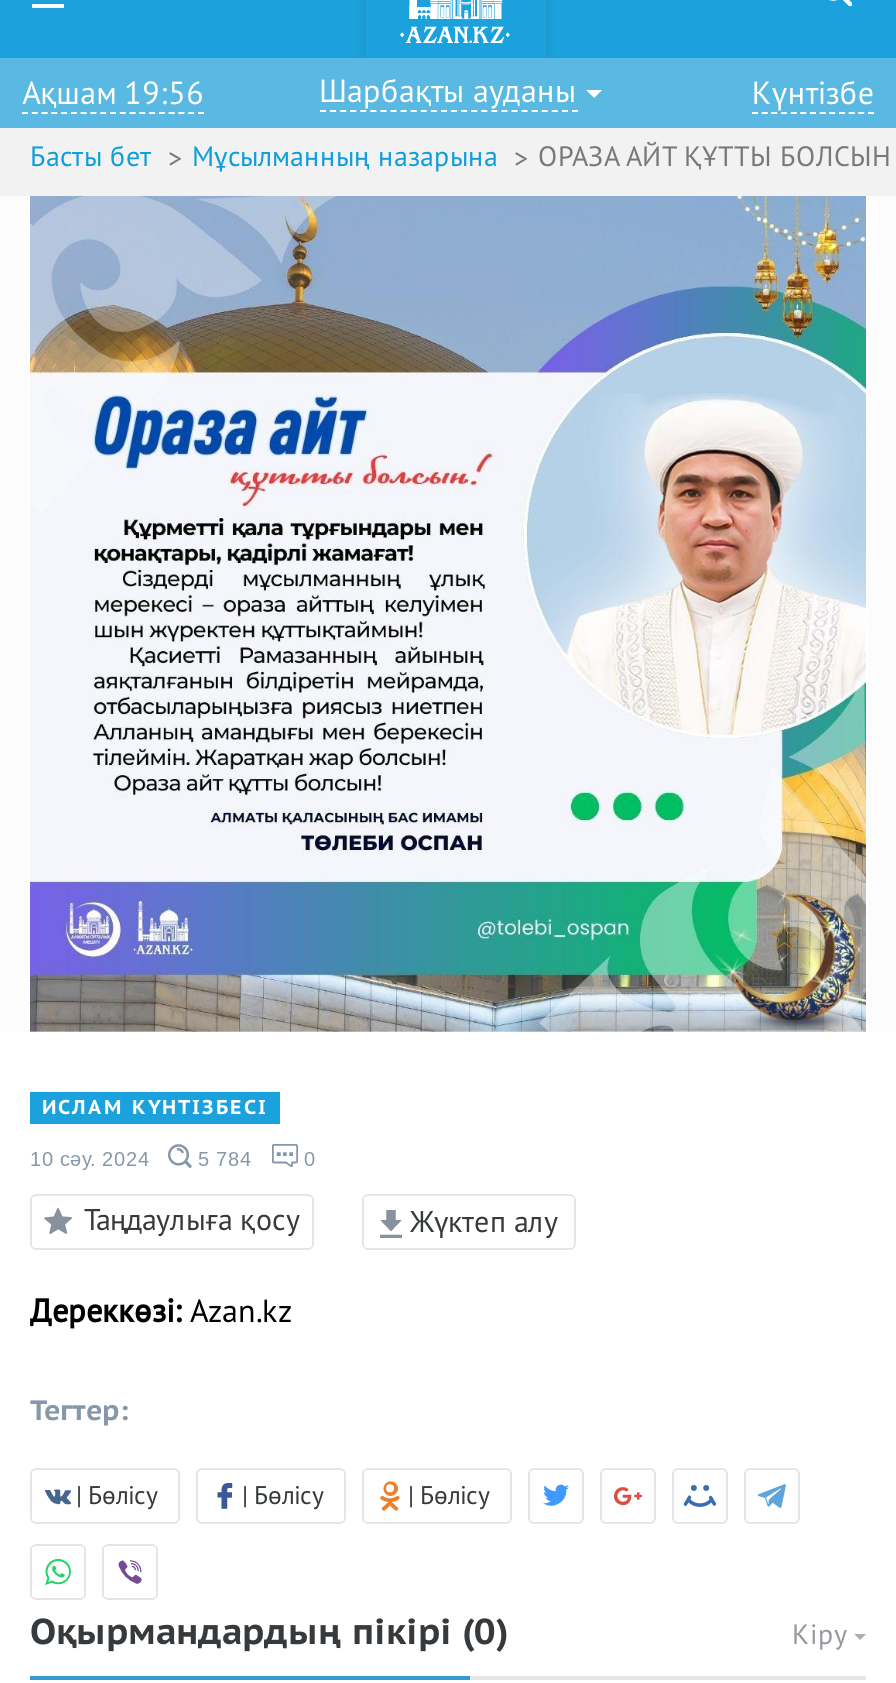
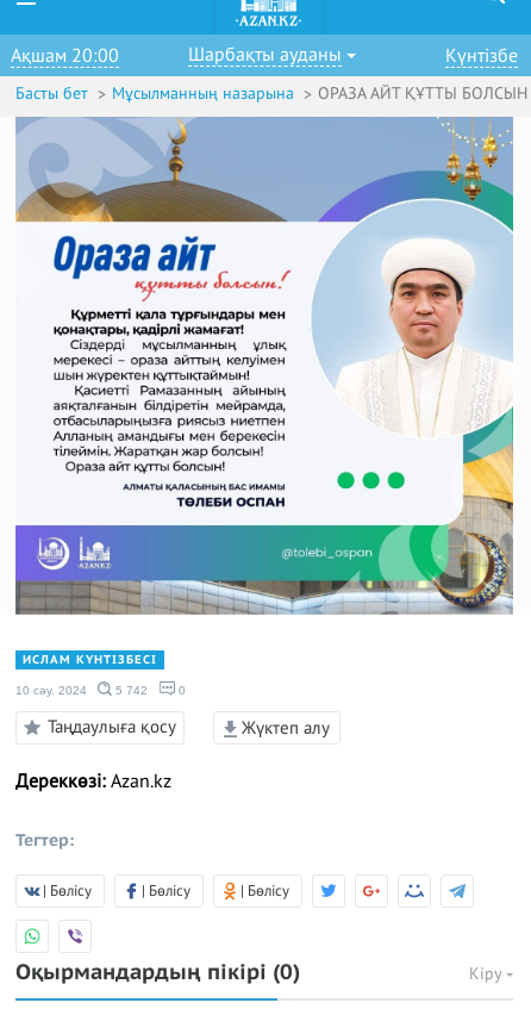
- Ақшам 19:56
+ Ақшам 20:00

- 10 сәу. 2024 5 784
+ 10 сәу. 2024 5 742
